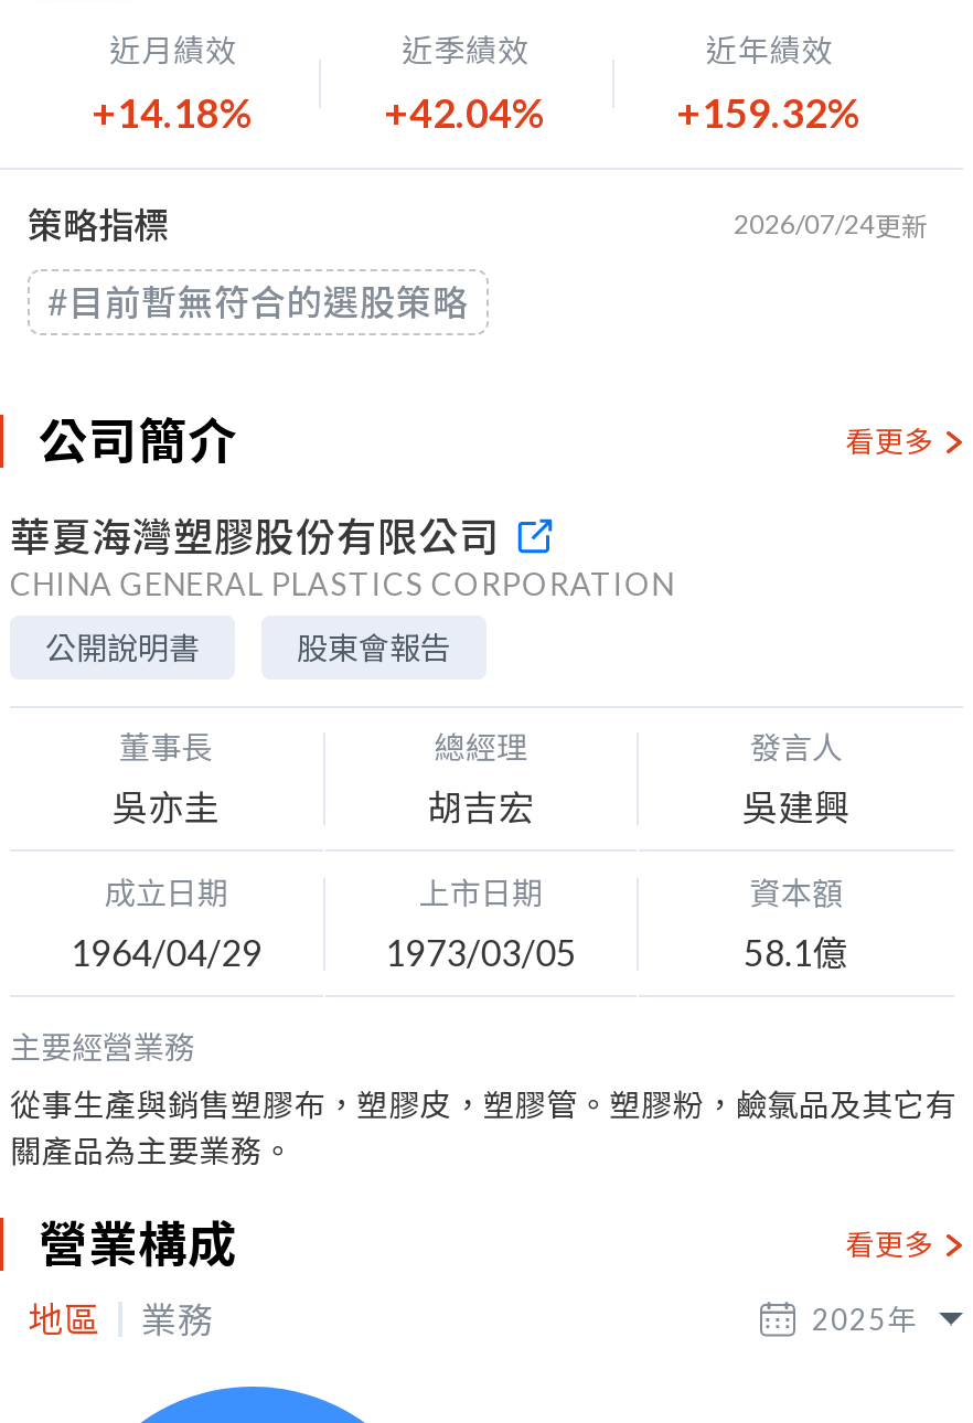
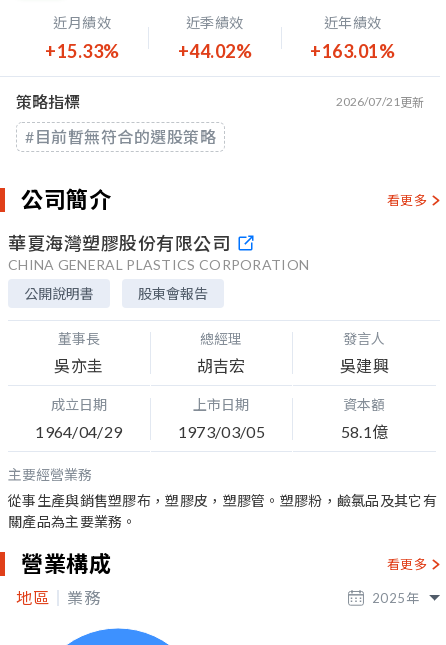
- +14.18%
+ +15.33%

- +42.04%
+ +44.02%

- +159.32%
+ +163.01%

- 2026/07/24更新
+ 2026/07/21更新
